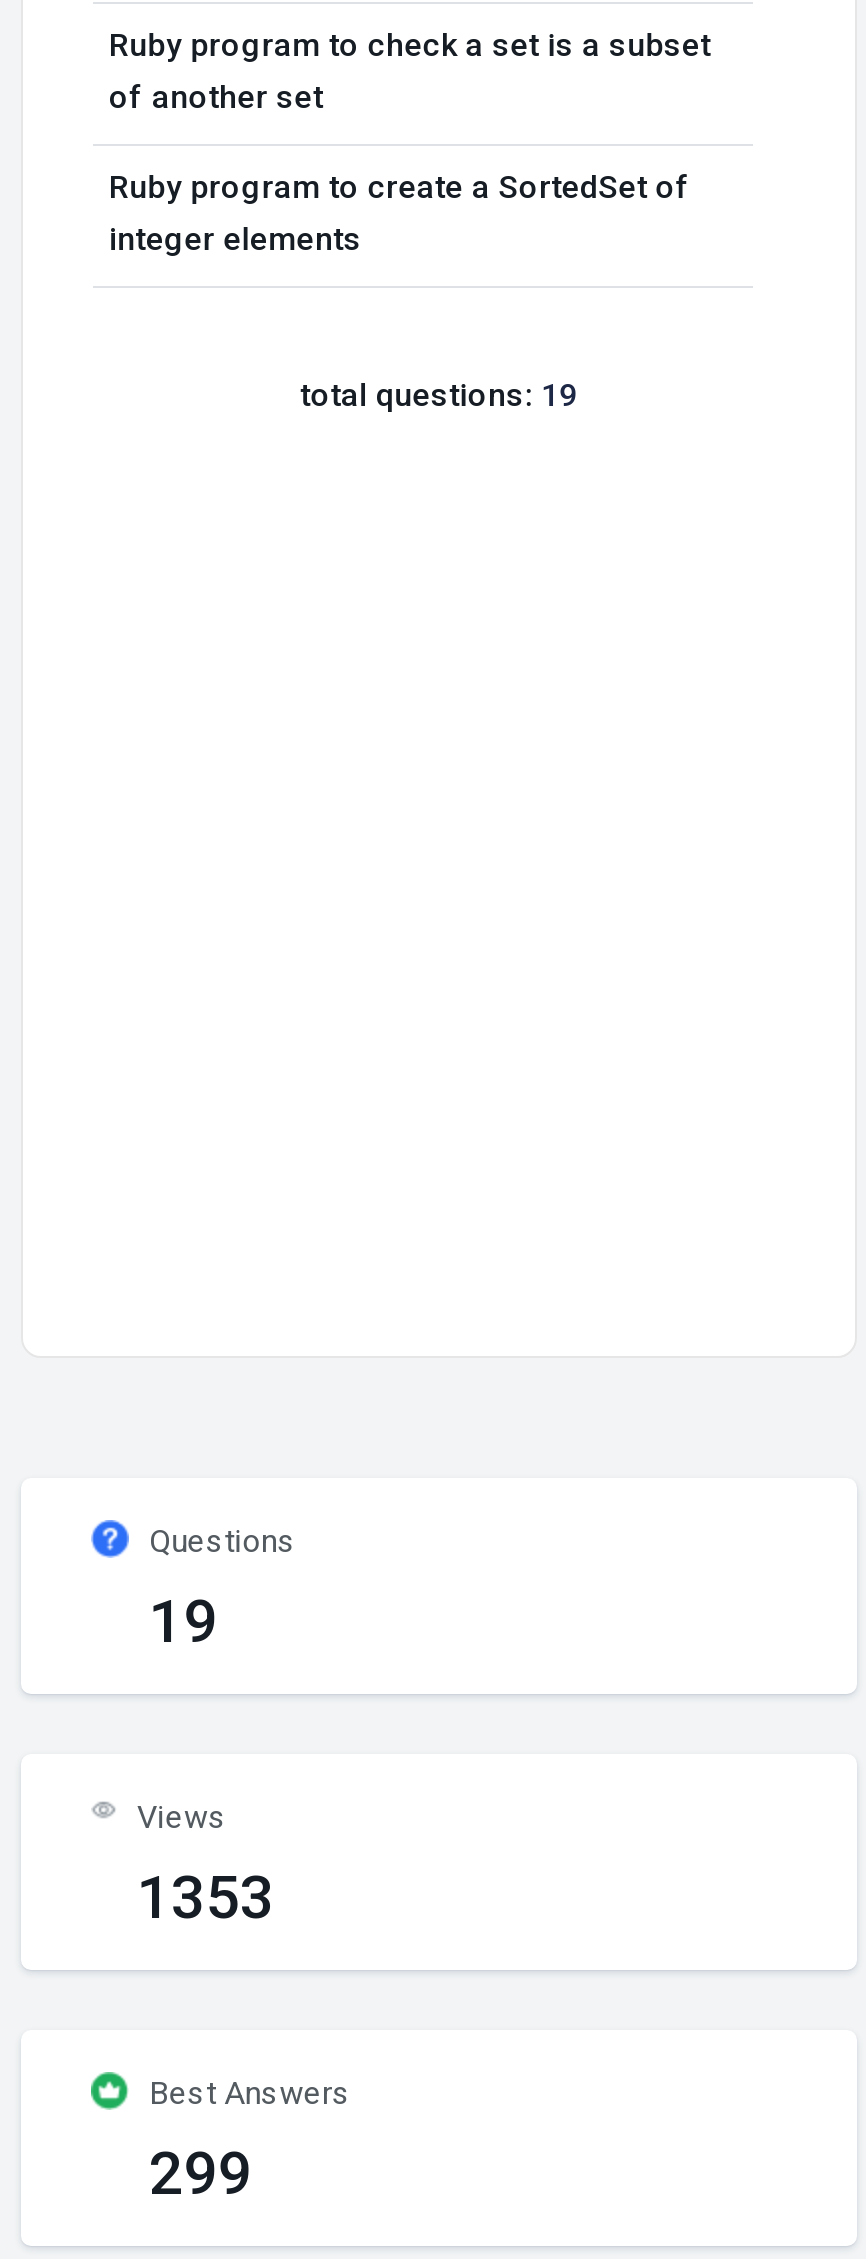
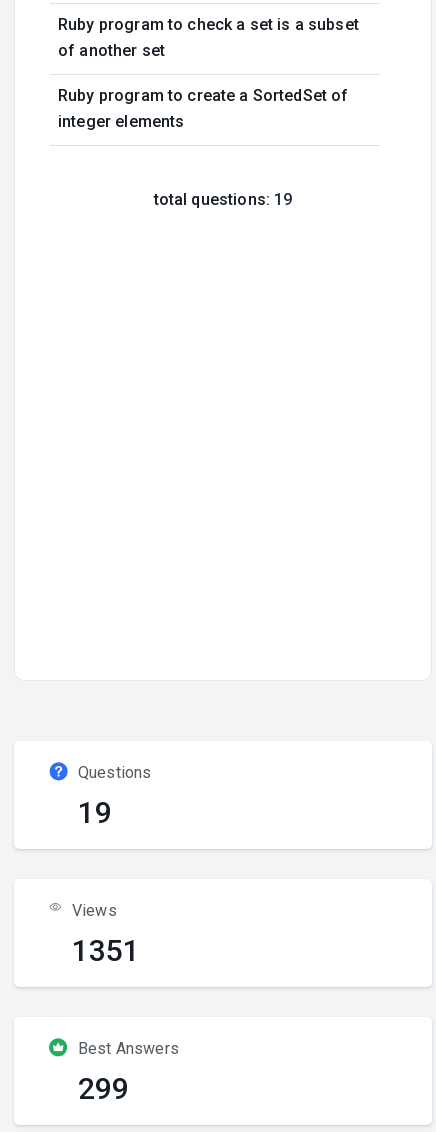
- 1353
+ 1351
